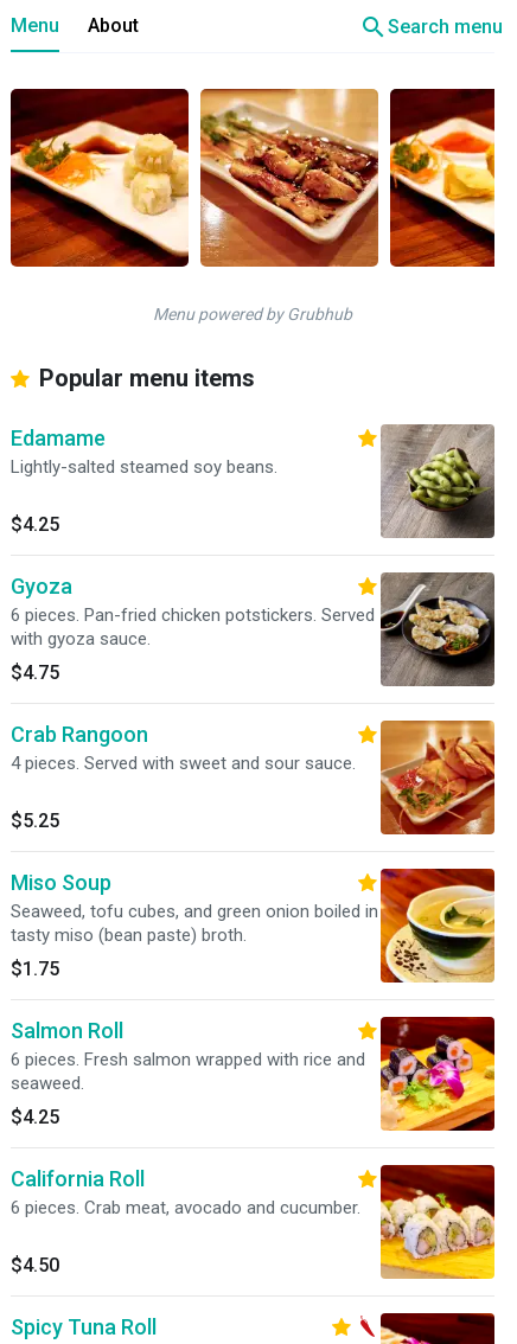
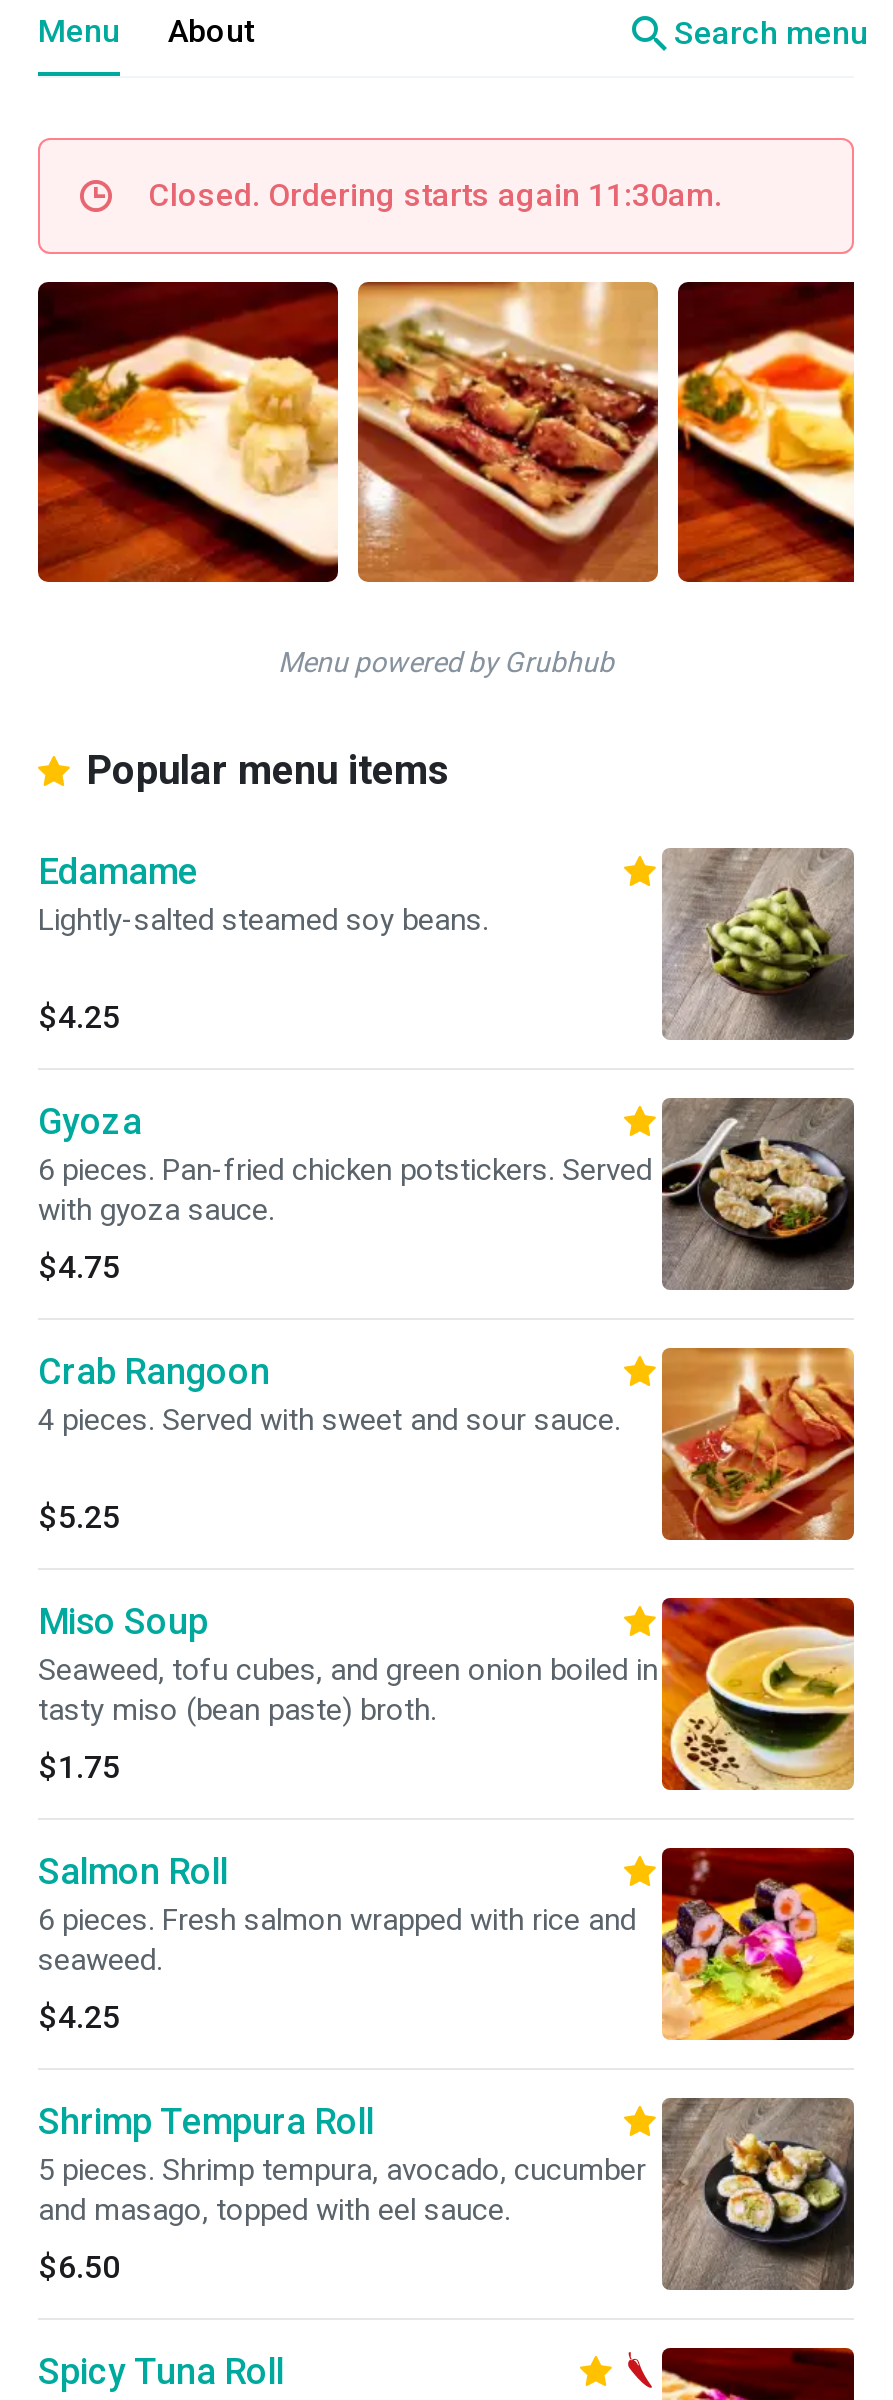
+ Closed. Ordering starts again 11:30am.

- [image]
- California Roll
- 6 pieces. Crab meat, avocado and cucumber.
+ [image]
+ Shrimp Tempura Roll
+ 5 pieces. Shrimp tempura, avocado, cucumber
+ and masago, topped with eel sauce.

- $4.50
+ $6.50
